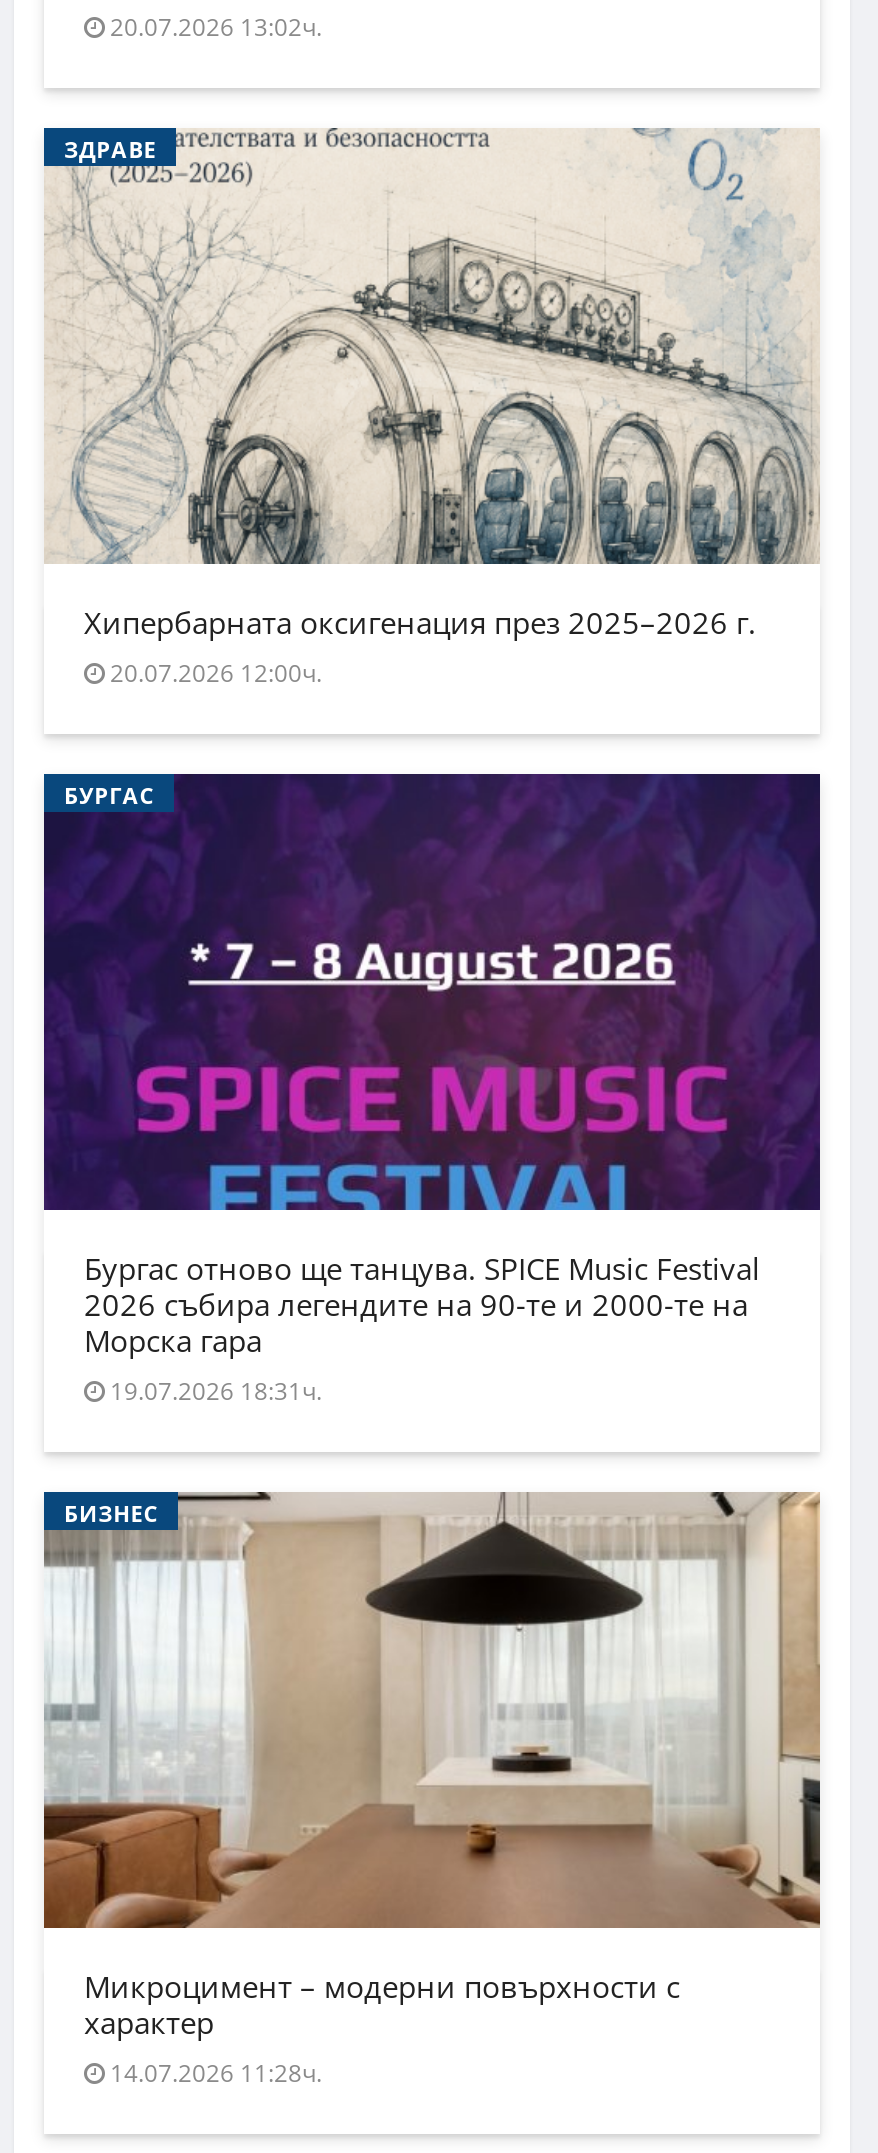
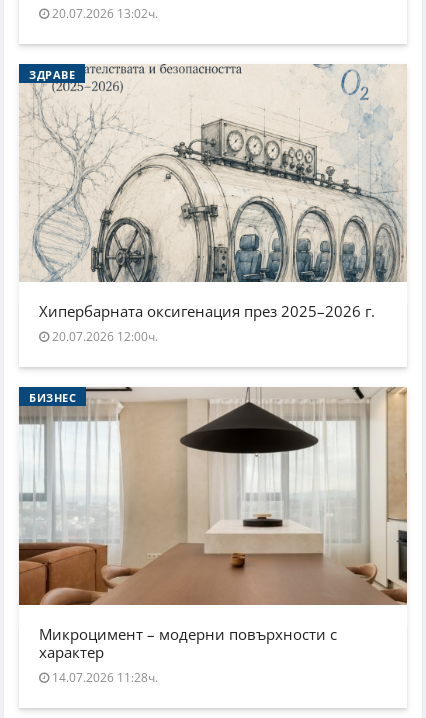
- [image]
- БУРГАС

- Бургас отново ще танцува. SPICE Music Festival
- 2026 събира легендите на 90-те и 2000-те на
- Морска гара
- 19.07.2026 18:31ч.
